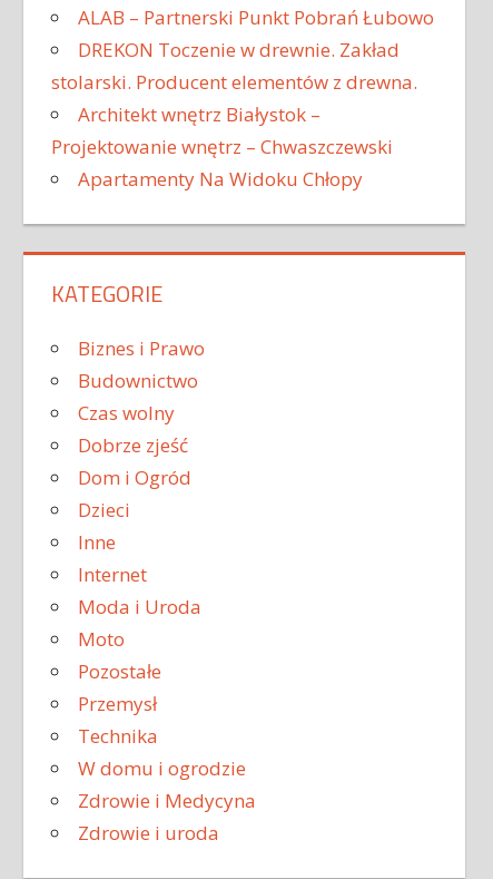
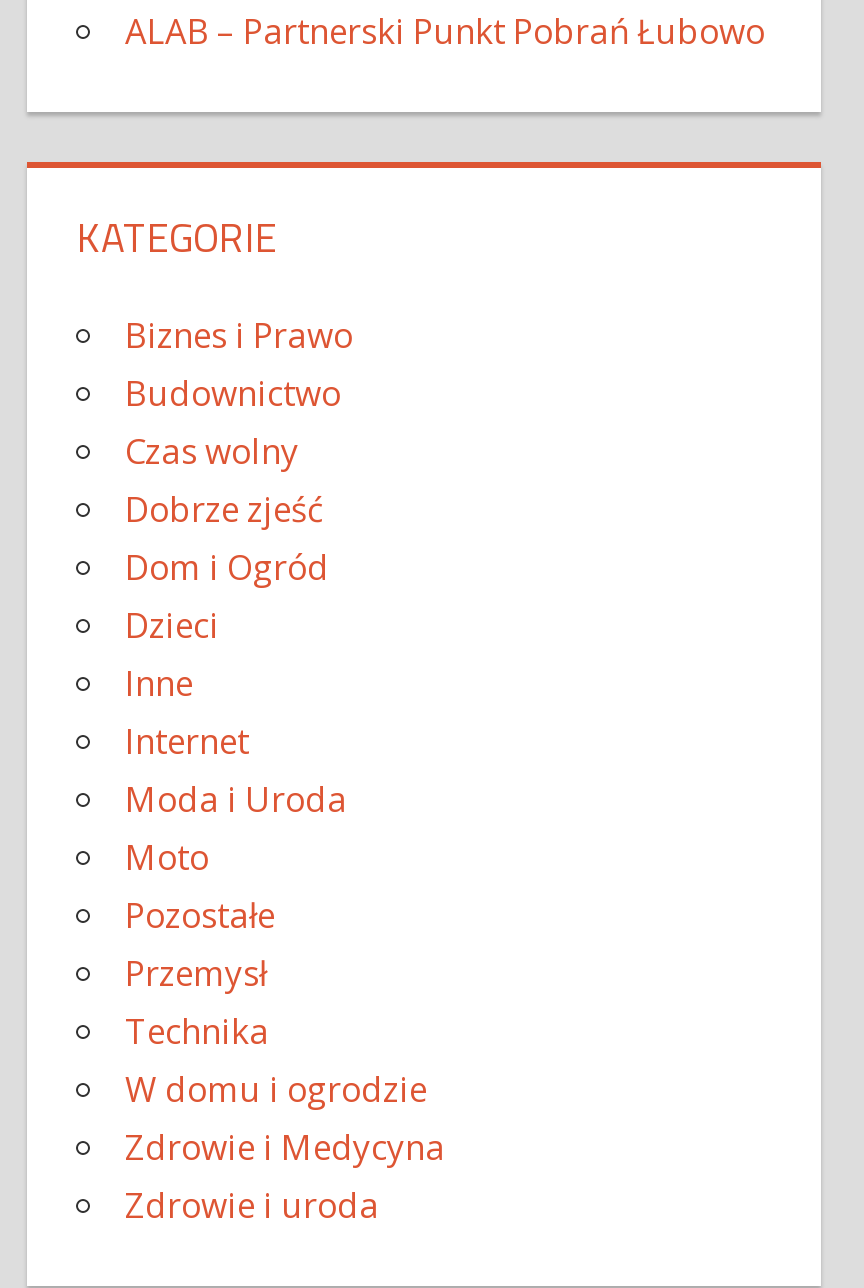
- DREKON Toczenie w drewnie. Zakład
- stolarski. Producent elementów z drewna.
- Architekt wnętrz Białystok –
- Projektowanie wnętrz – Chwaszczewski
- Apartamenty Na Widoku Chłopy
